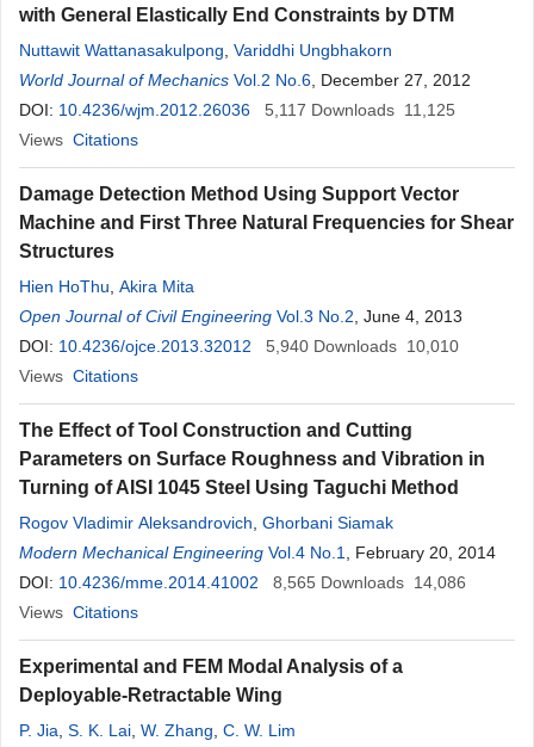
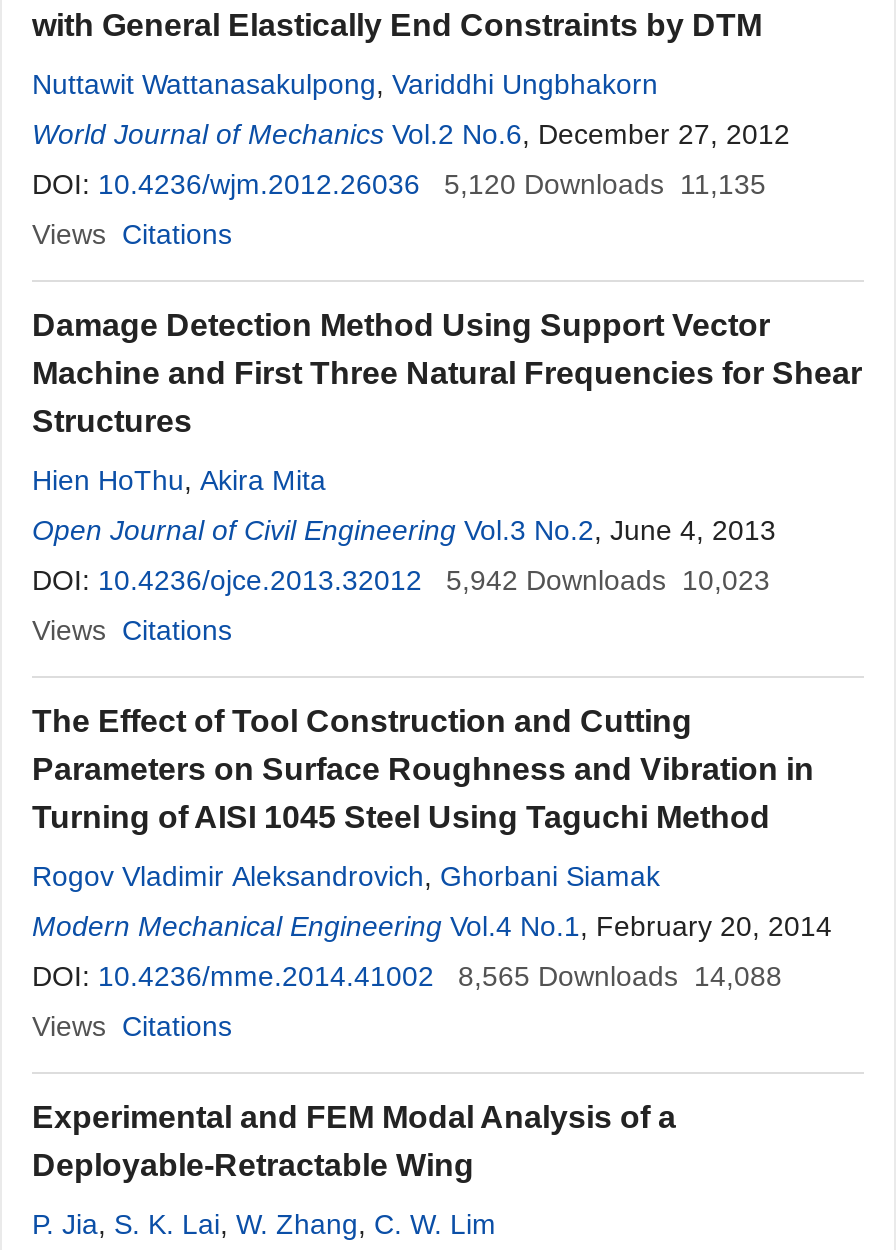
- DOI: 10.4236/wjm.2012.26036 5,117 Downloads 11,125
+ DOI: 10.4236/wjm.2012.26036 5,120 Downloads 11,135

- DOI: 10.4236/ojce.2013.32012 5,940 Downloads 10,010
+ DOI: 10.4236/ojce.2013.32012 5,942 Downloads 10,023

- DOI: 10.4236/mme.2014.41002 8,565 Downloads 14,086
+ DOI: 10.4236/mme.2014.41002 8,565 Downloads 14,088
